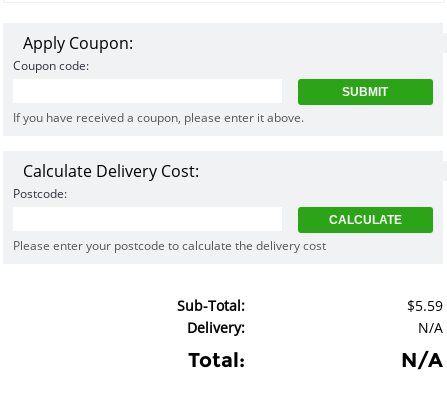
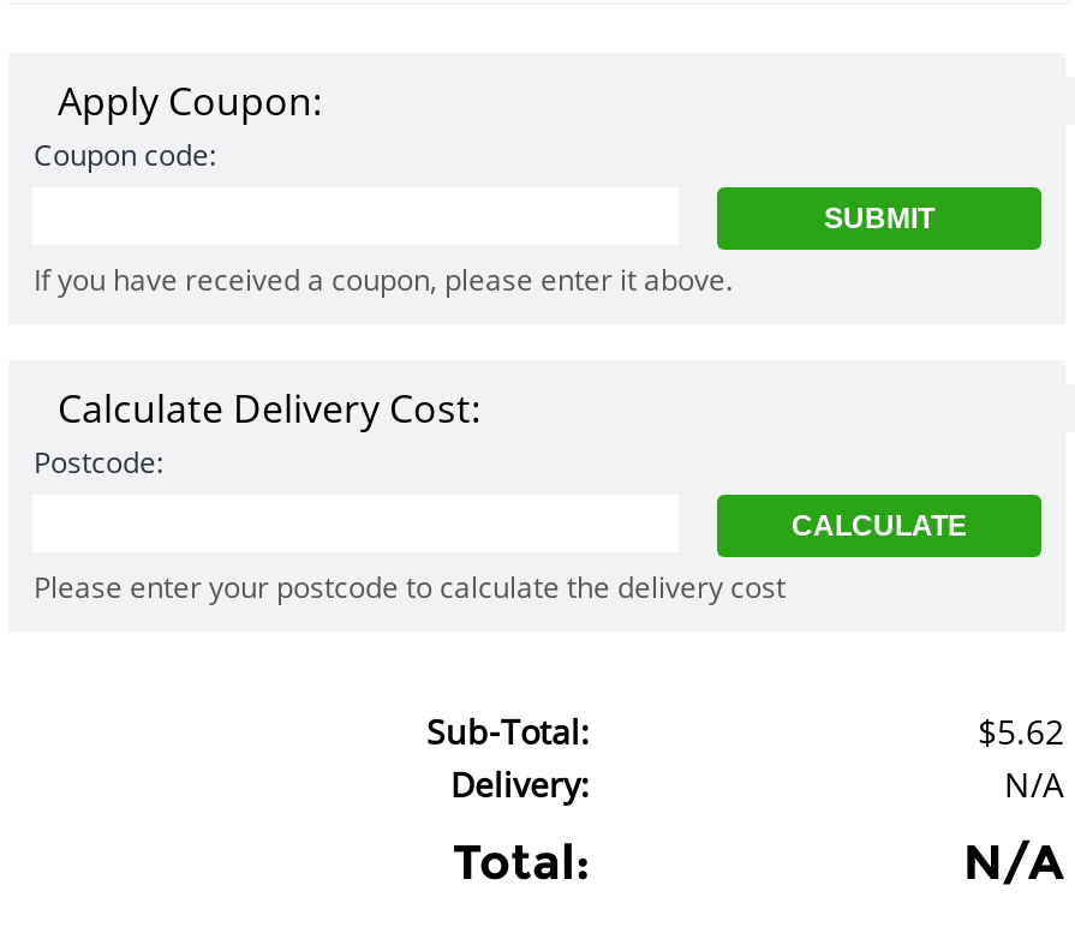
- $5.59
+ $5.62
